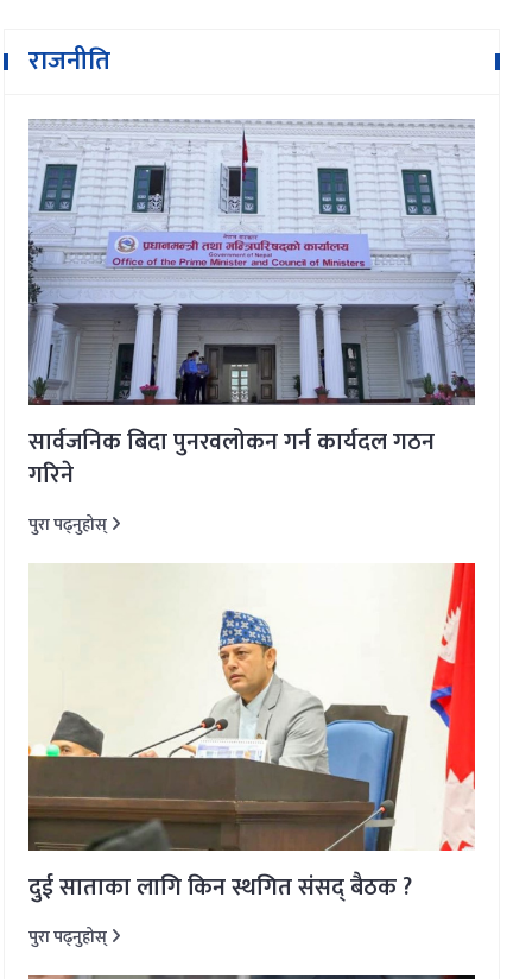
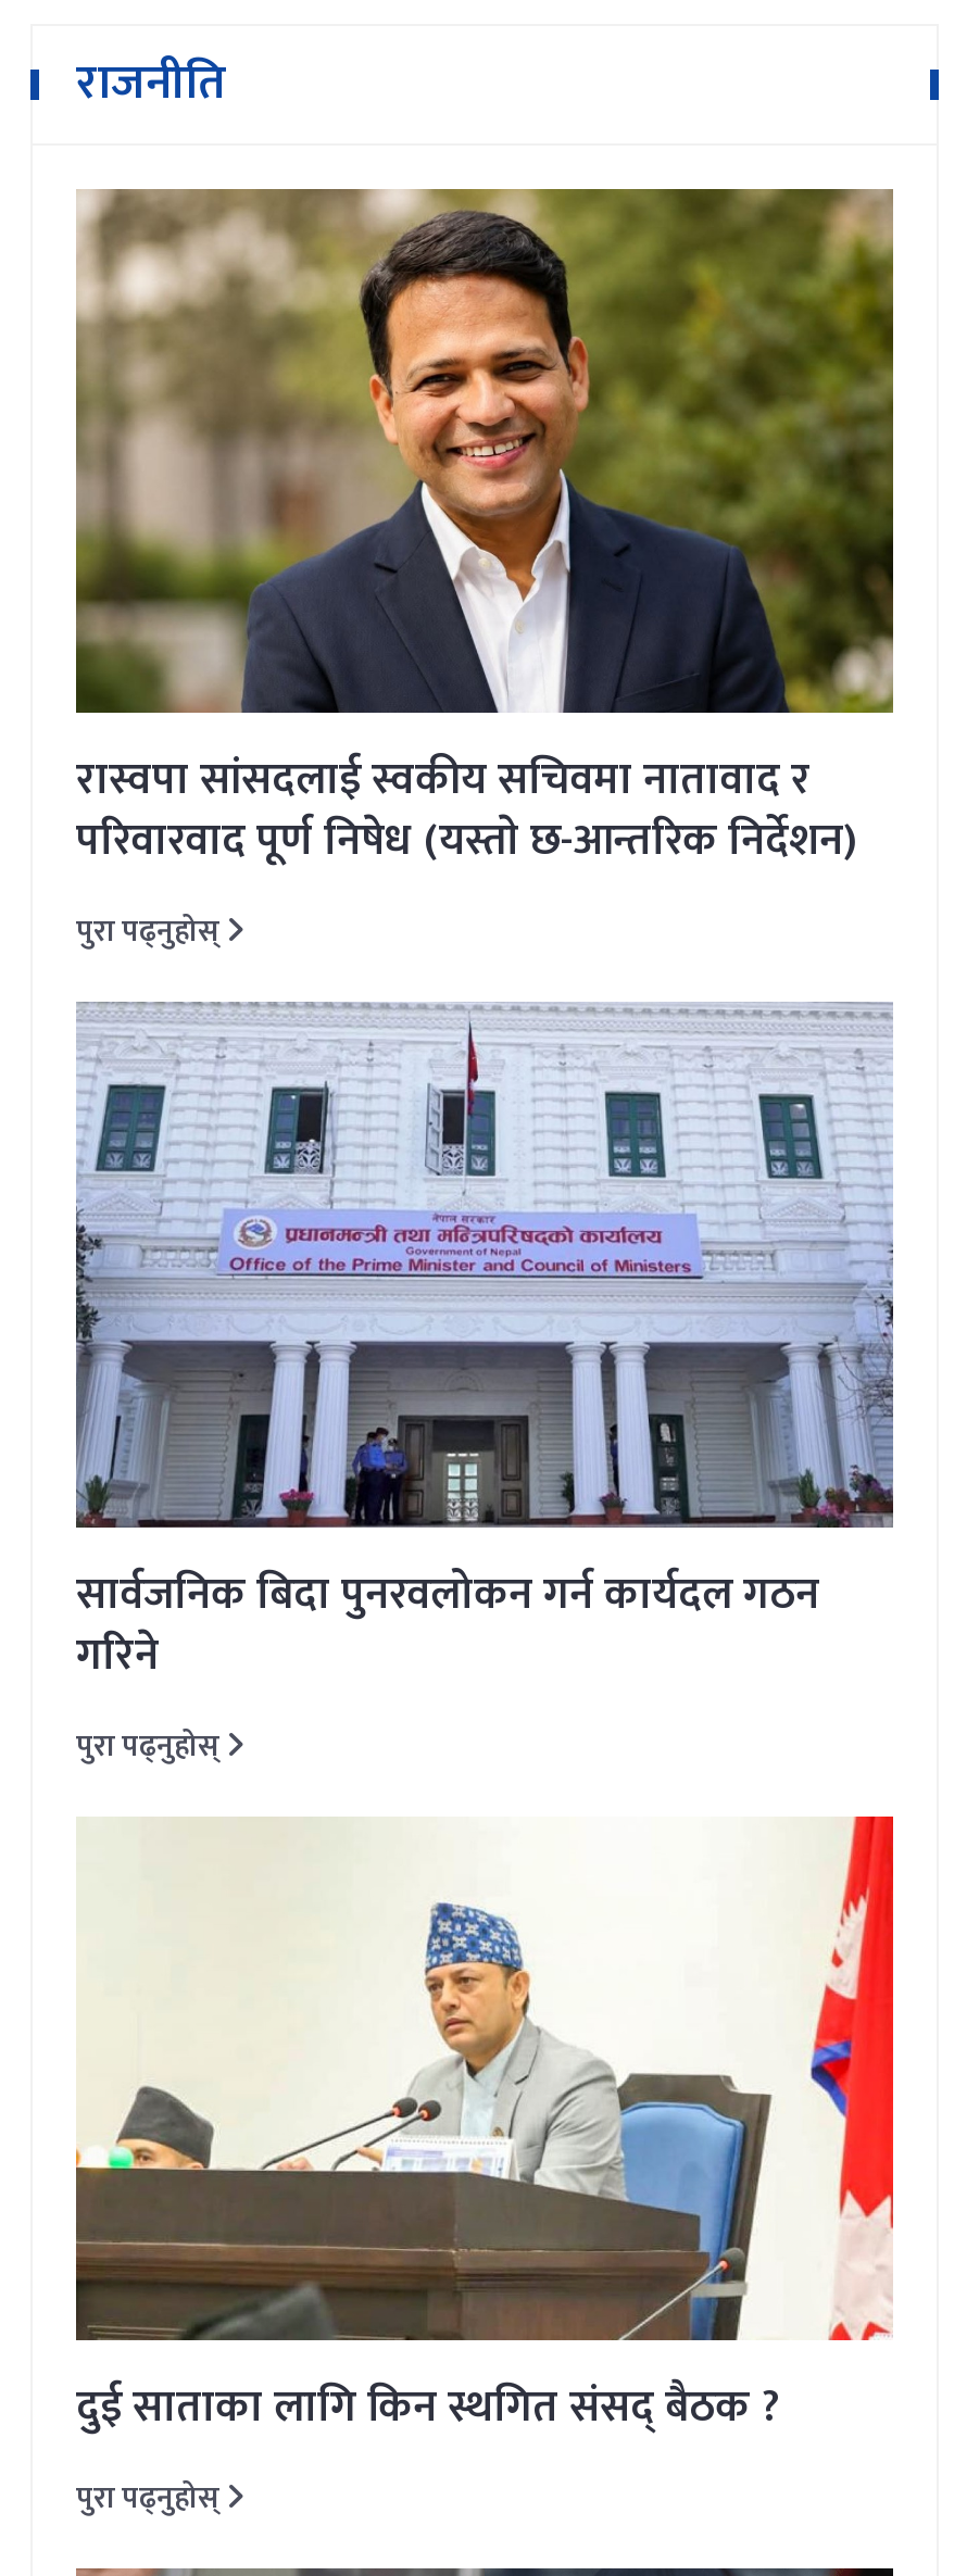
+ [image]
+ रास्वपा सांसदलाई स्वकीय सचिवमा नातावाद र
+ परिवारवाद पूर्ण निषेध (यस्ताे छ-आन्तरिक निर्देशन)
+ पुरा पढ्नुहोस्
